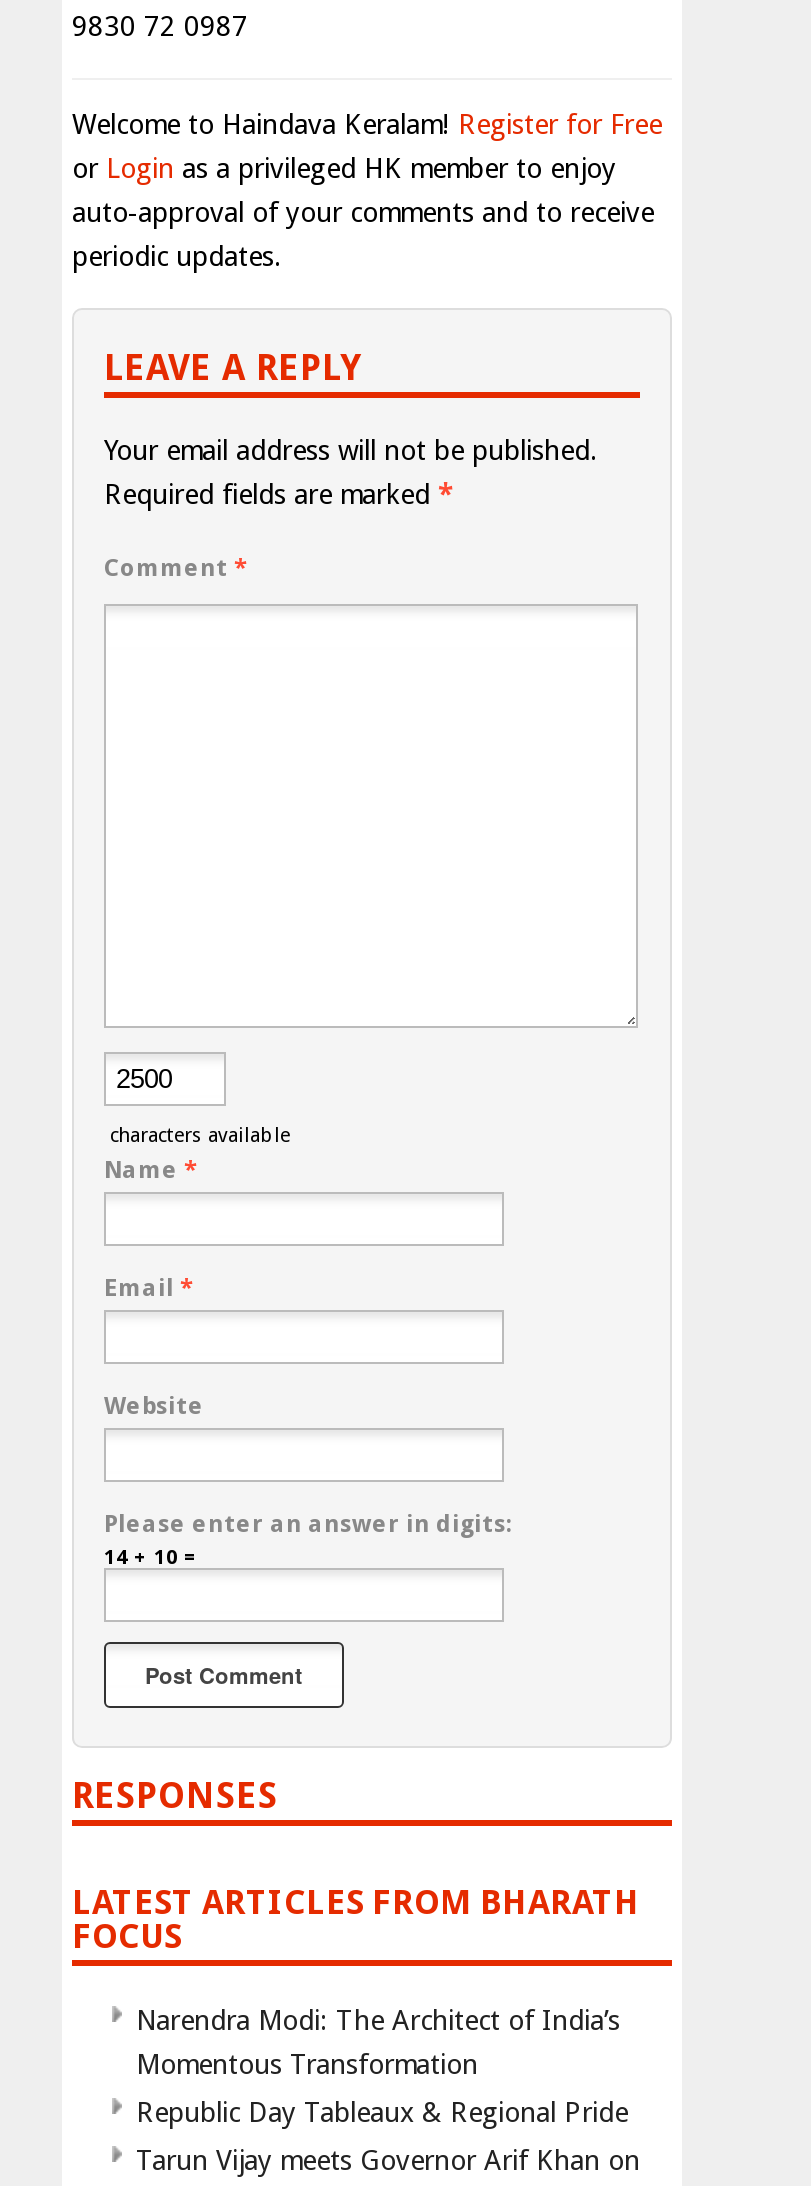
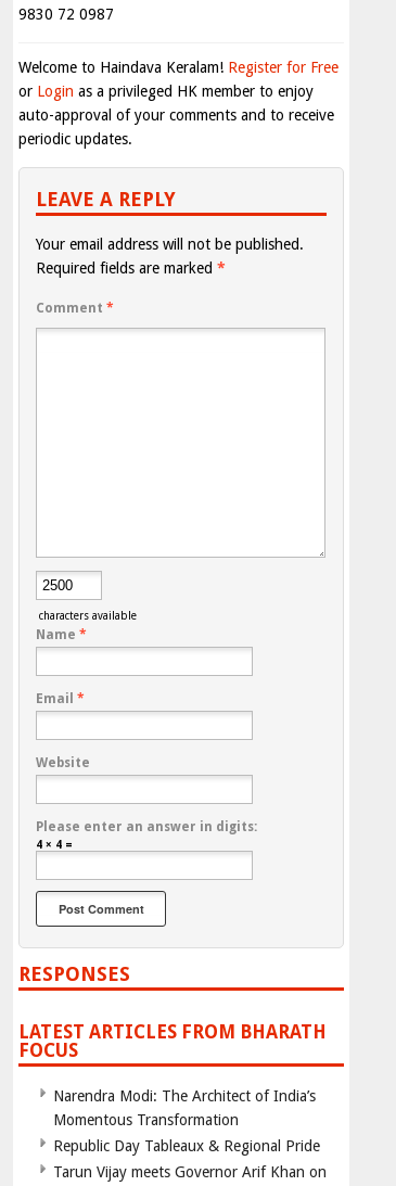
- 14 + 10 =
+ 4 × 4 =
